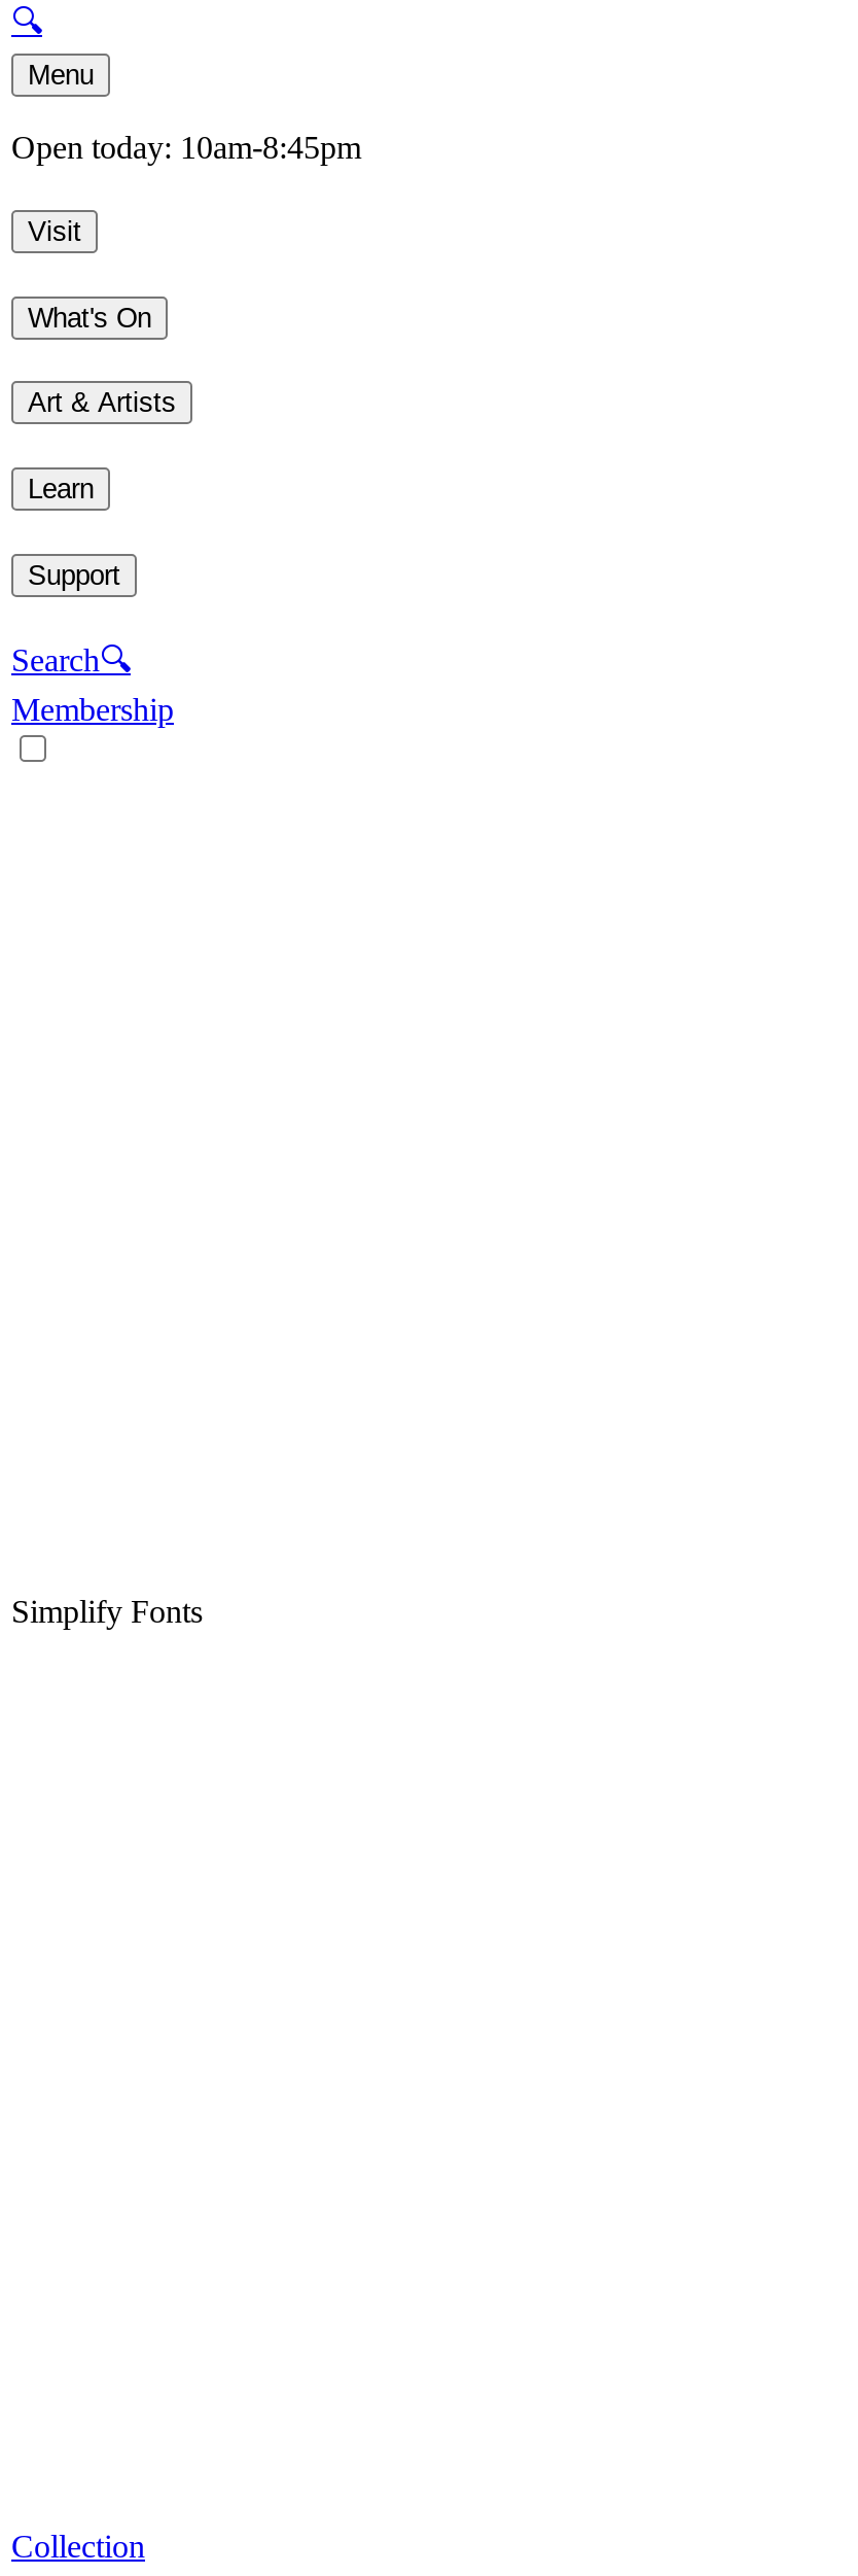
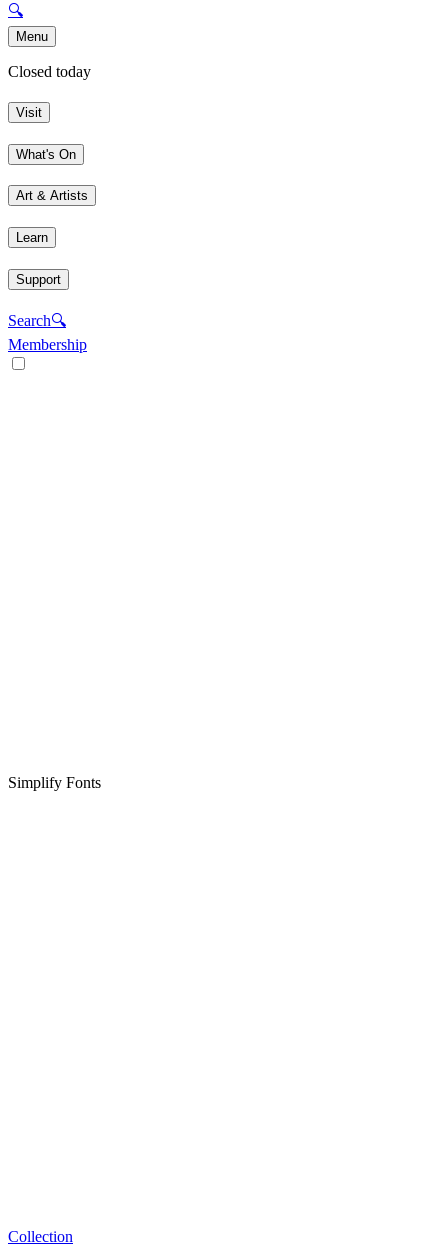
- Open today: 10am-8:45pm
+ Closed today
